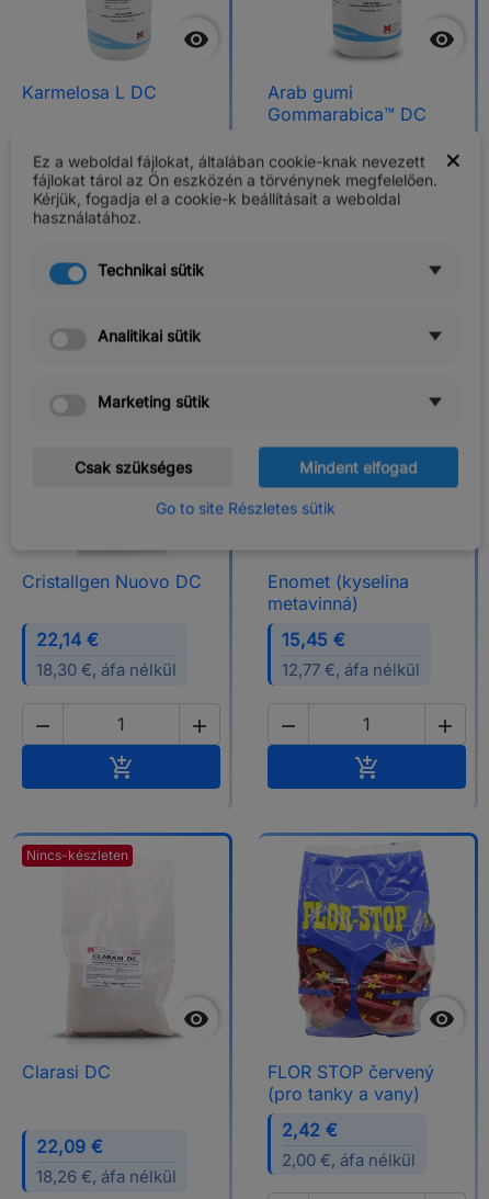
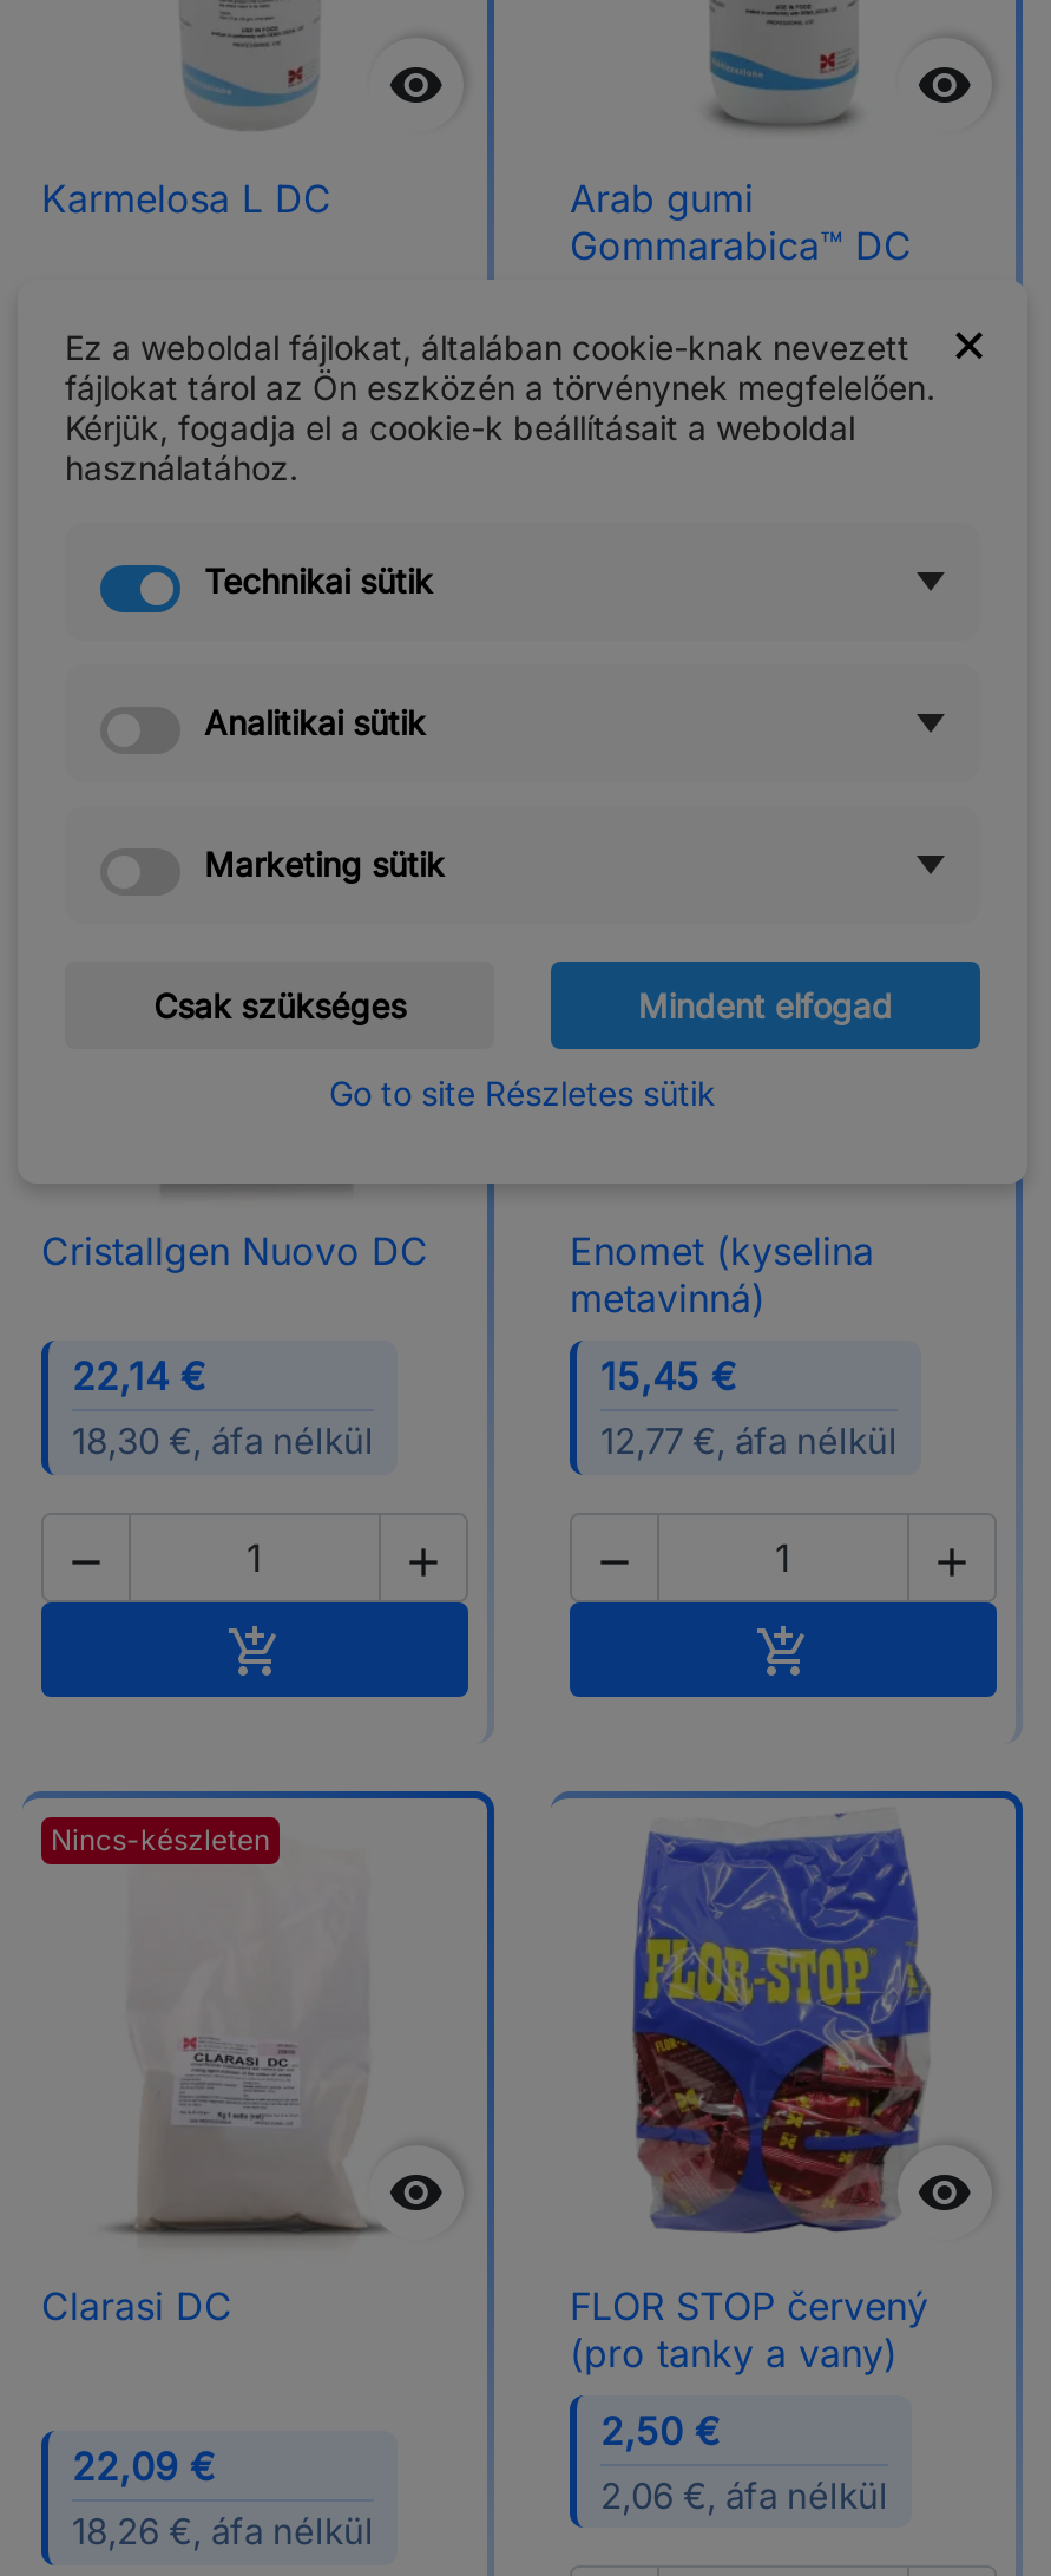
- 2,42 €
+ 2,50 €

- 2,00 €, áfa nélkül
+ 2,06 €, áfa nélkül
